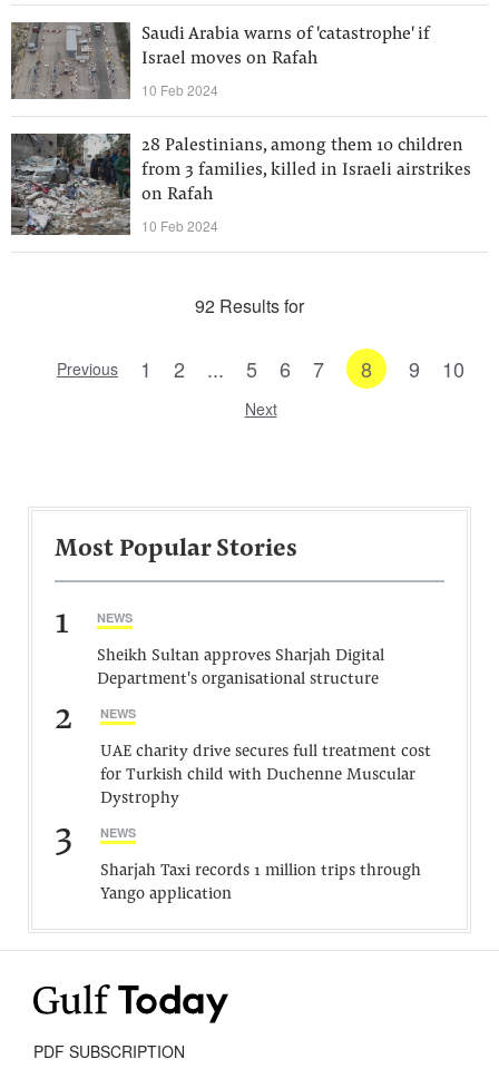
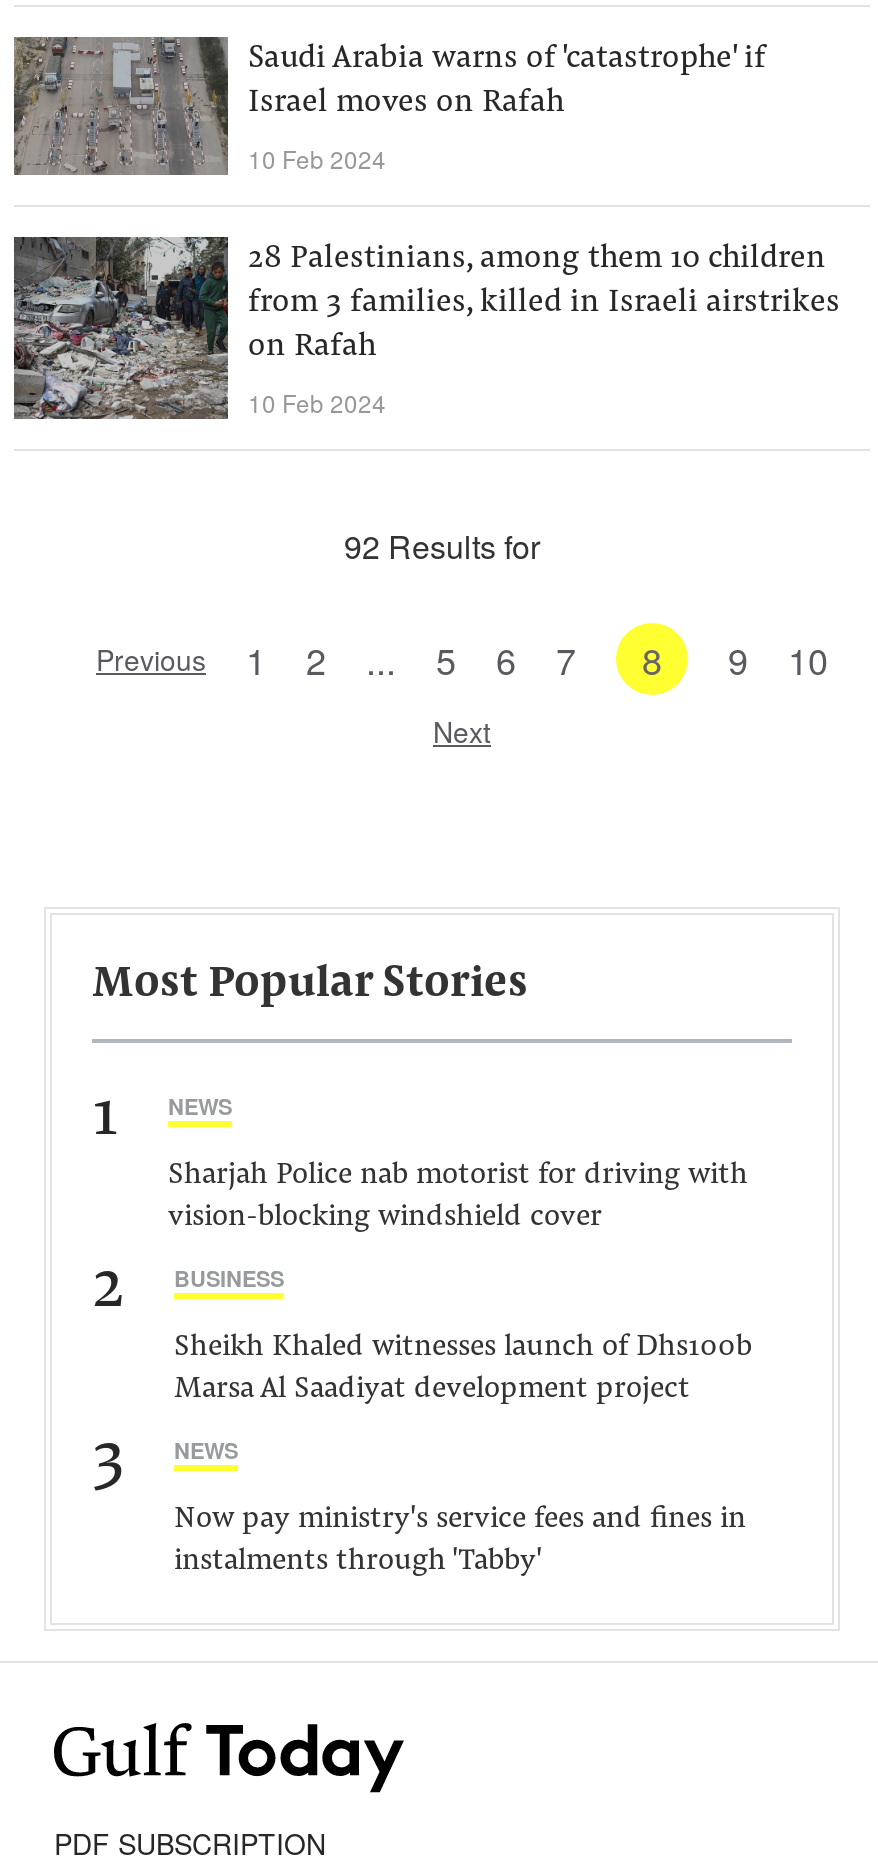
- Sheikh Sultan approves Sharjah Digital
- Department's organisational structure
+ Sharjah Police nab motorist for driving with
+ vision-blocking windshield cover

- NEWS
+ BUSINESS

- UAE charity drive secures full treatment cost
- for Turkish child with Duchenne Muscular
- Dystrophy
+ Sheikh Khaled witnesses launch of Dhs100b
+ Marsa Al Saadiyat development project

- Sharjah Taxi records 1 million trips through
- Yango application
+ Now pay ministry's service fees and fines in
+ instalments through 'Tabby'
